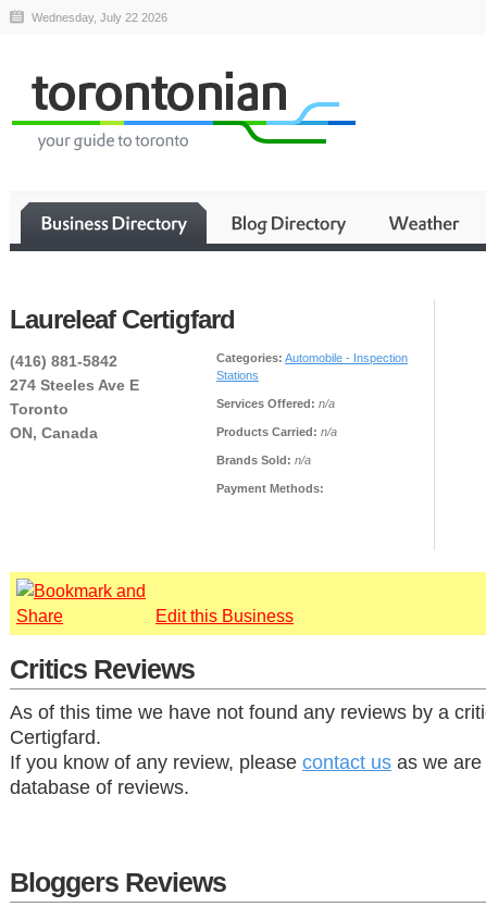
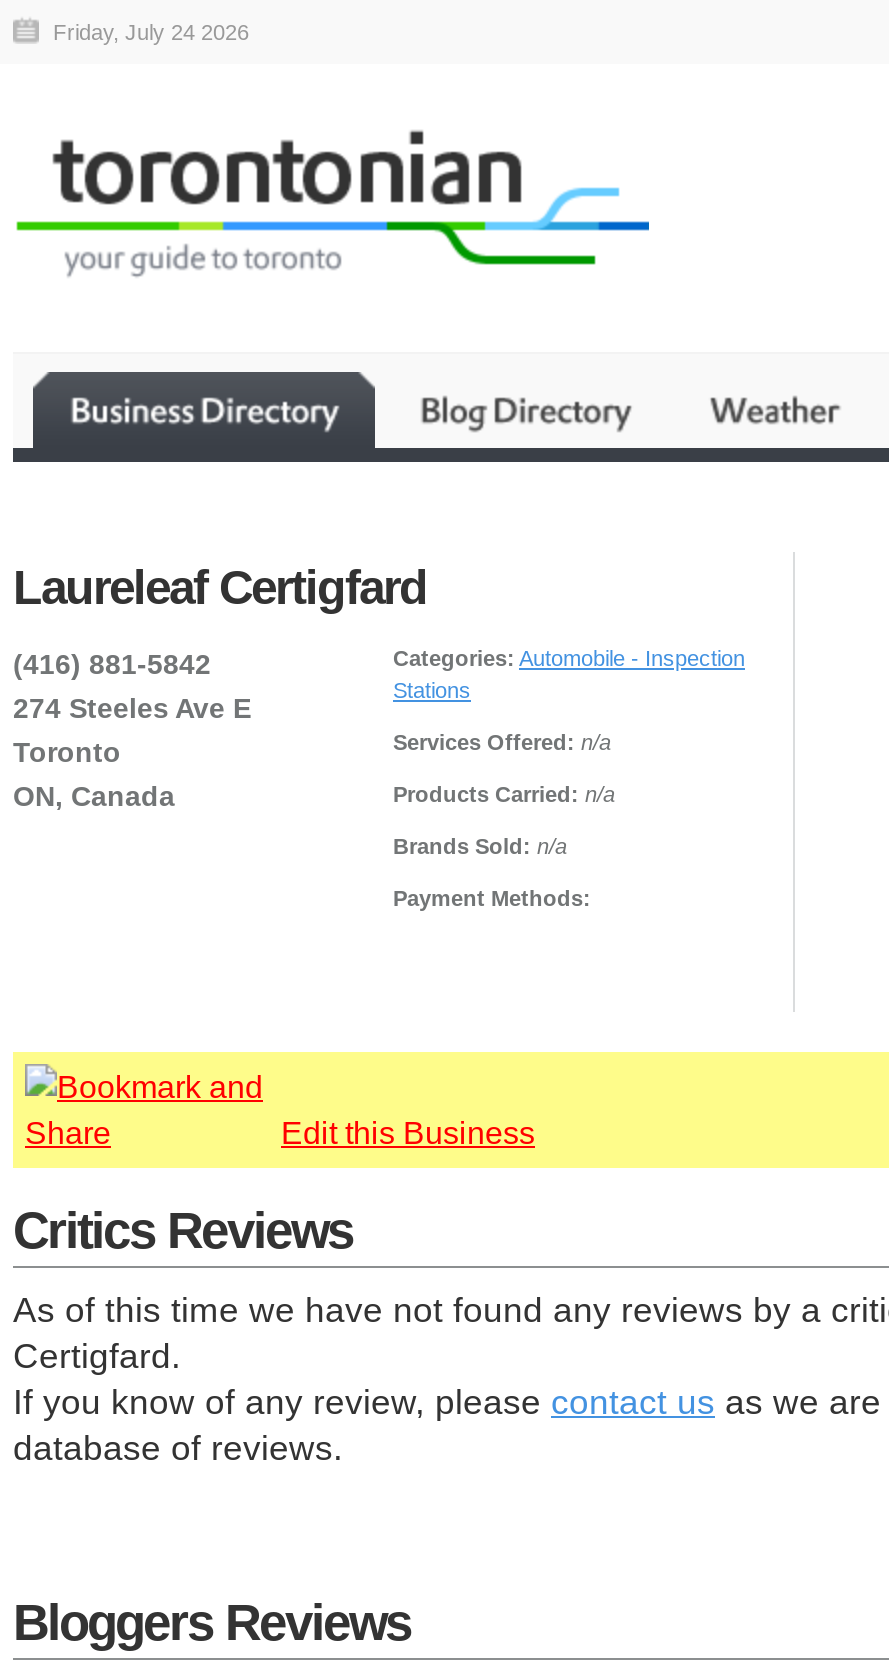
- Wednesday, July 22 2026
+ Friday, July 24 2026
